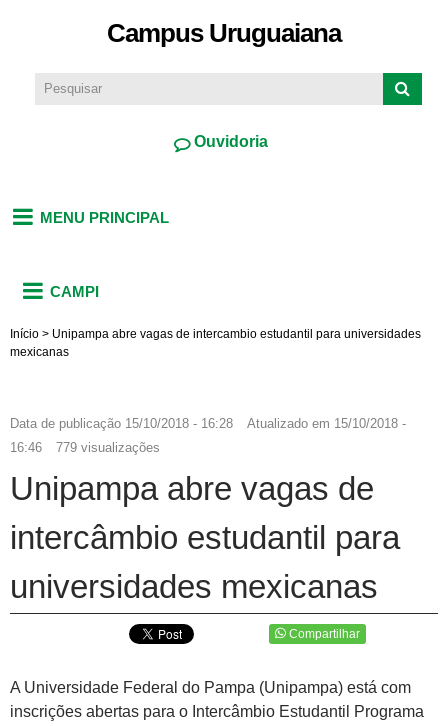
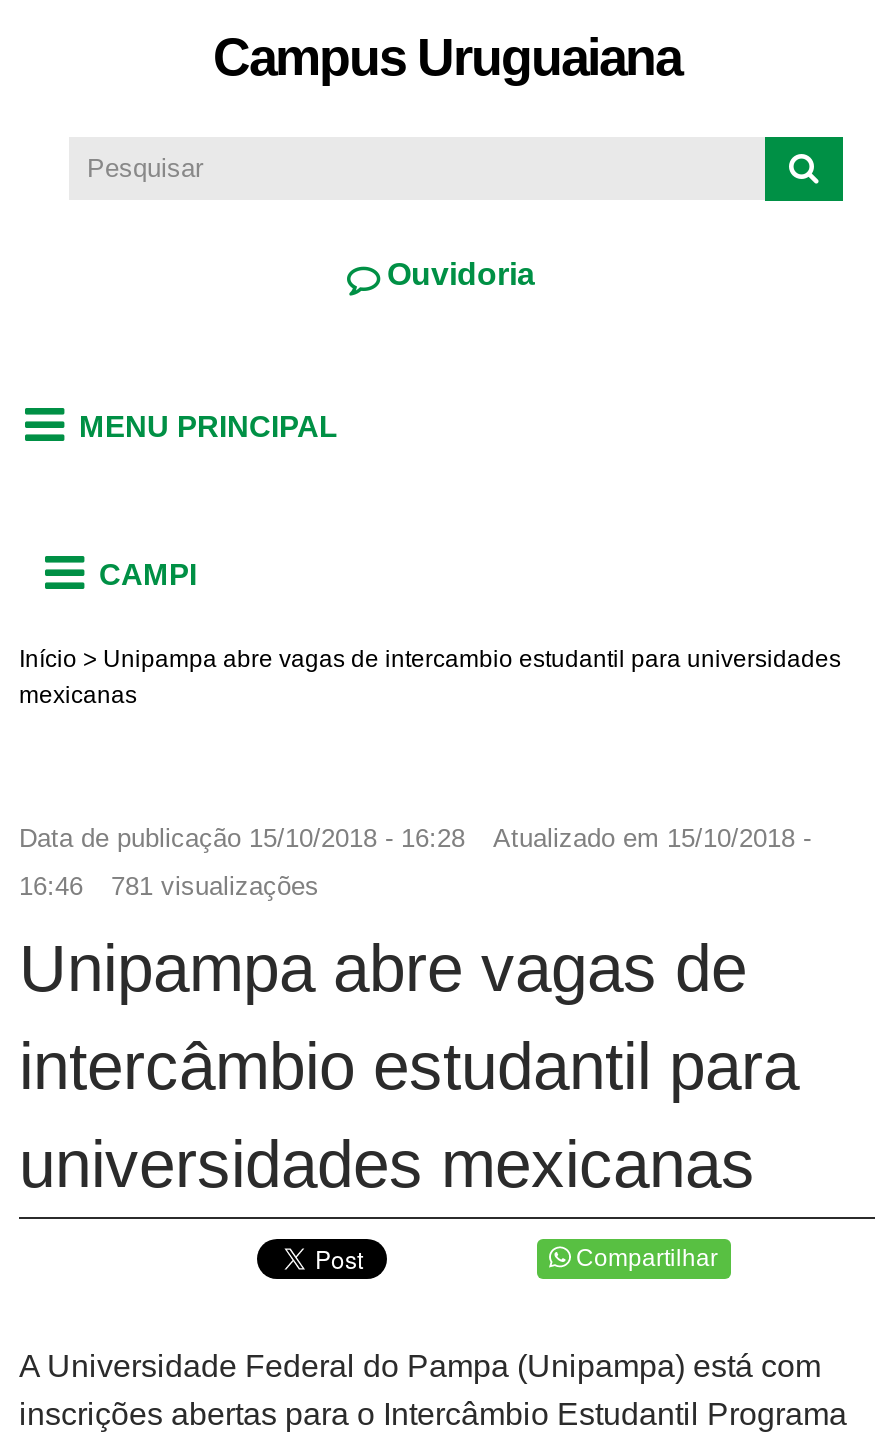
- 779 visualizações
+ 781 visualizações
